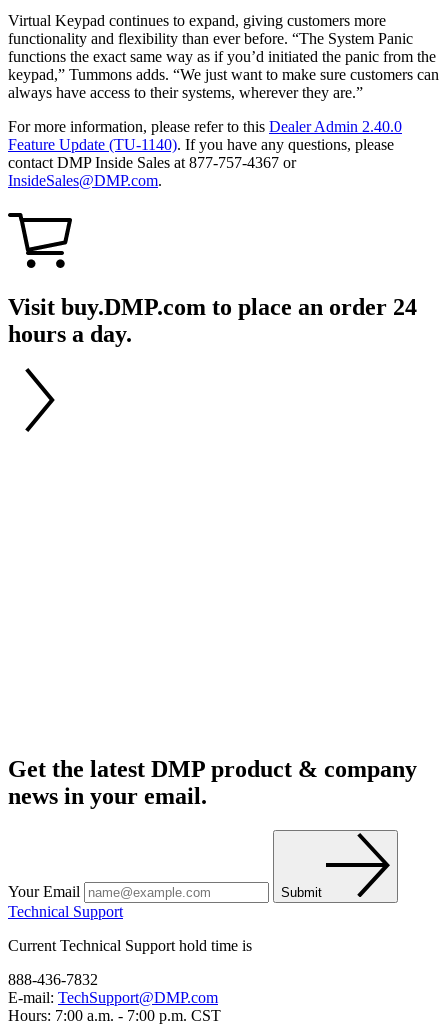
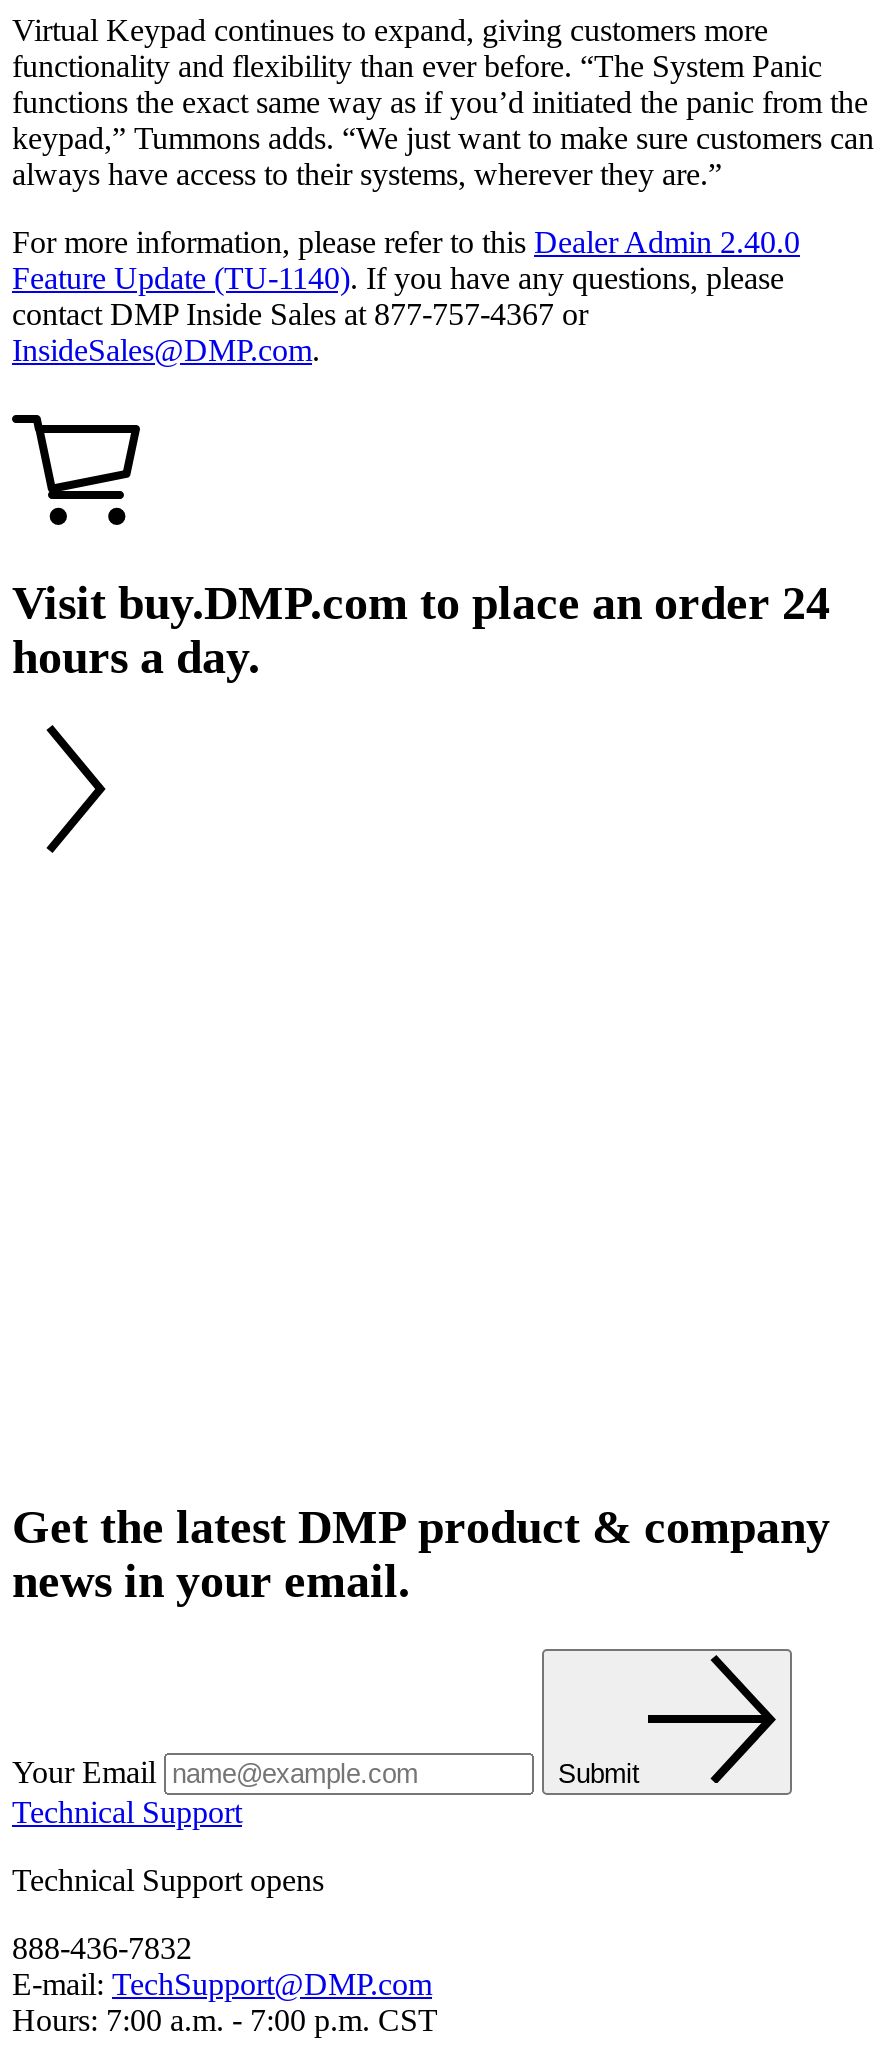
- Current Technical Support hold time is
+ Technical Support opens
